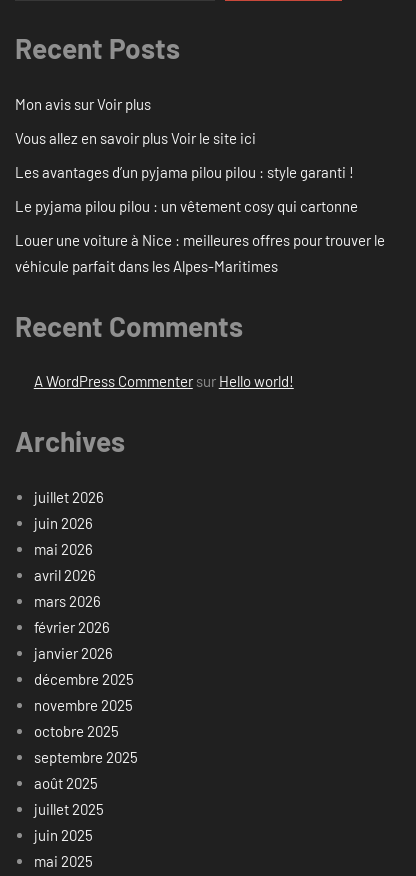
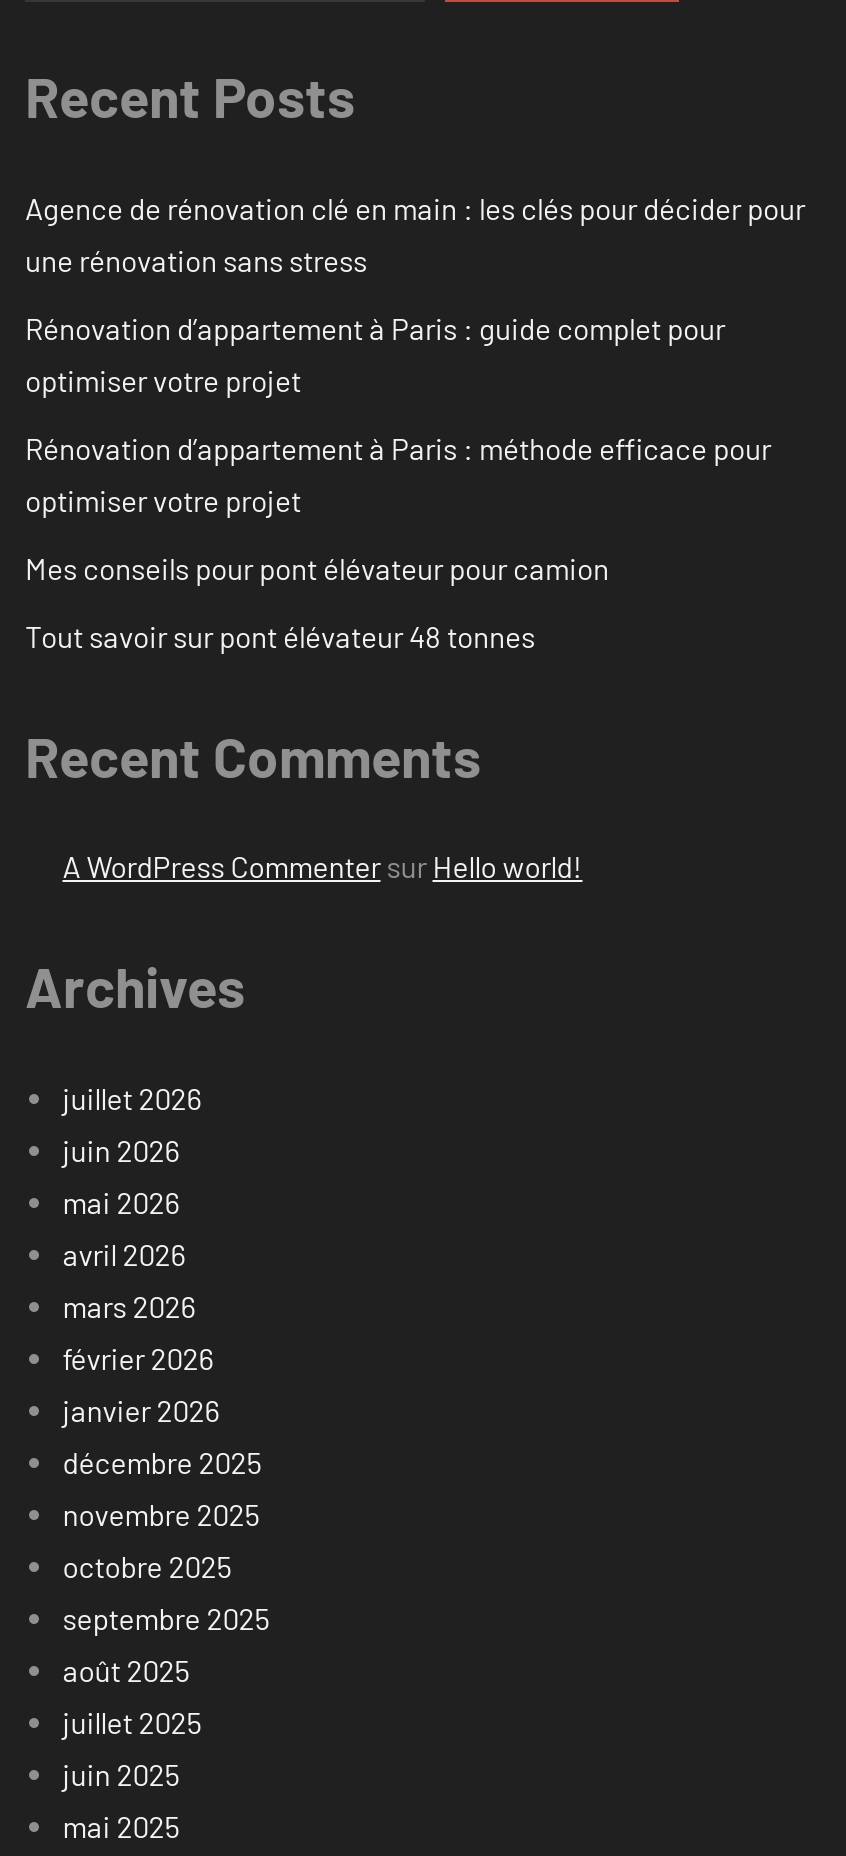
- Mon avis sur Voir plus
+ Agence de rénovation clé en main : les clés pour décider pour
+ une rénovation sans stress

- Vous allez en savoir plus Voir le site ici
+ Rénovation d’appartement à Paris : guide complet pour
+ optimiser votre projet

- Les avantages d’un pyjama pilou pilou : style garanti !
+ Rénovation d’appartement à Paris : méthode efficace pour
+ optimiser votre projet

- Le pyjama pilou pilou : un vêtement cosy qui cartonne
+ Mes conseils pour pont élévateur pour camion

- Louer une voiture à Nice : meilleures offres pour trouver le
- véhicule parfait dans les Alpes-Maritimes
+ Tout savoir sur pont élévateur 48 tonnes
